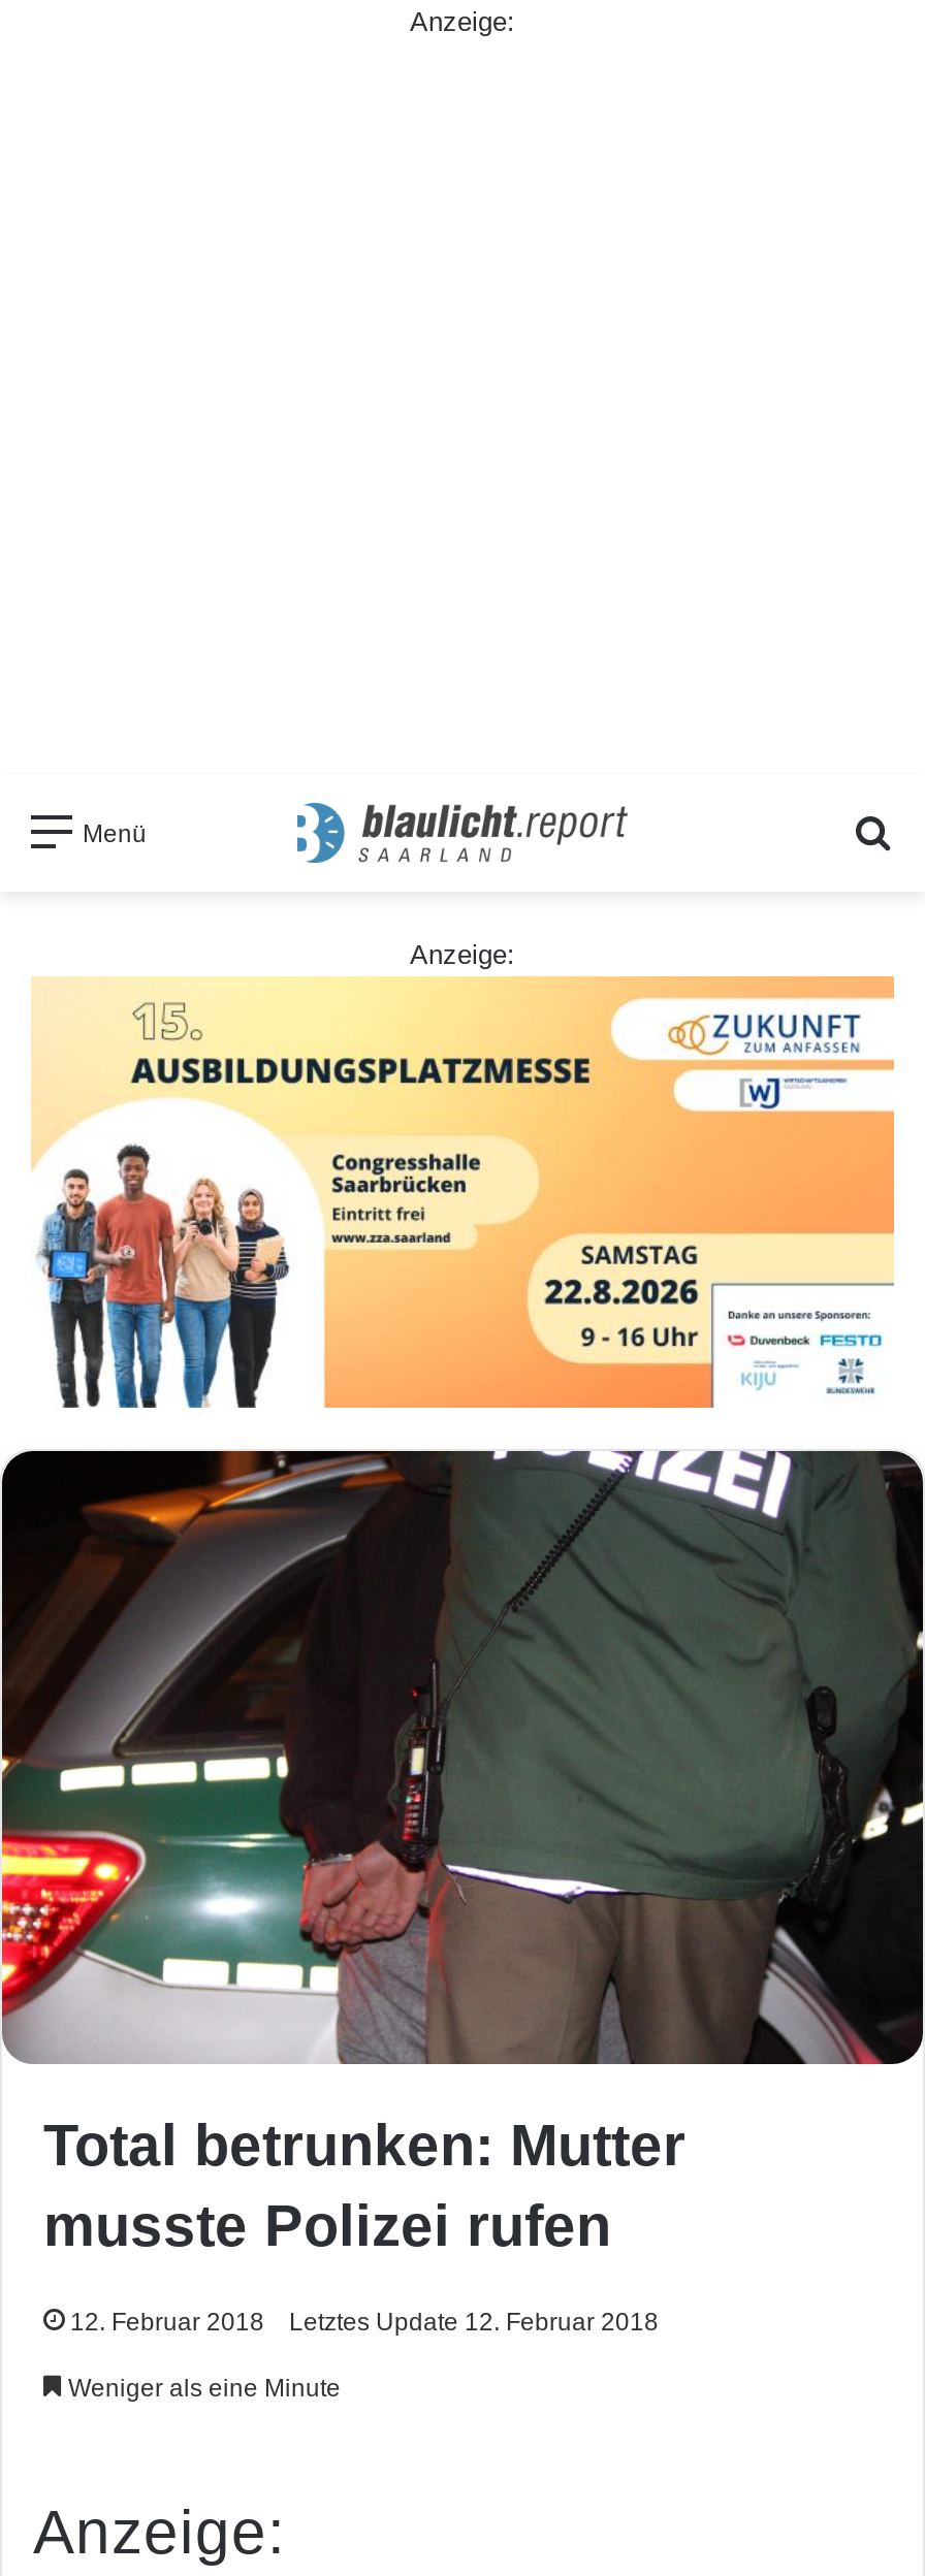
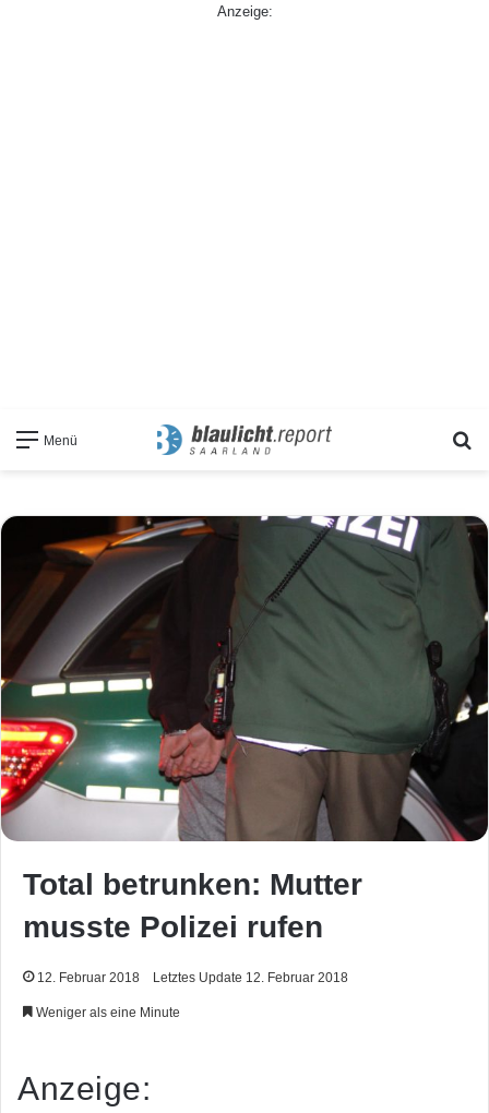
- Anzeige:

- [image]
